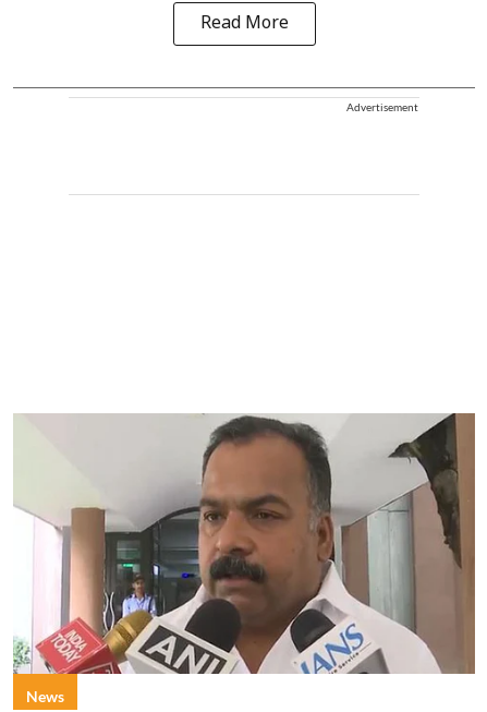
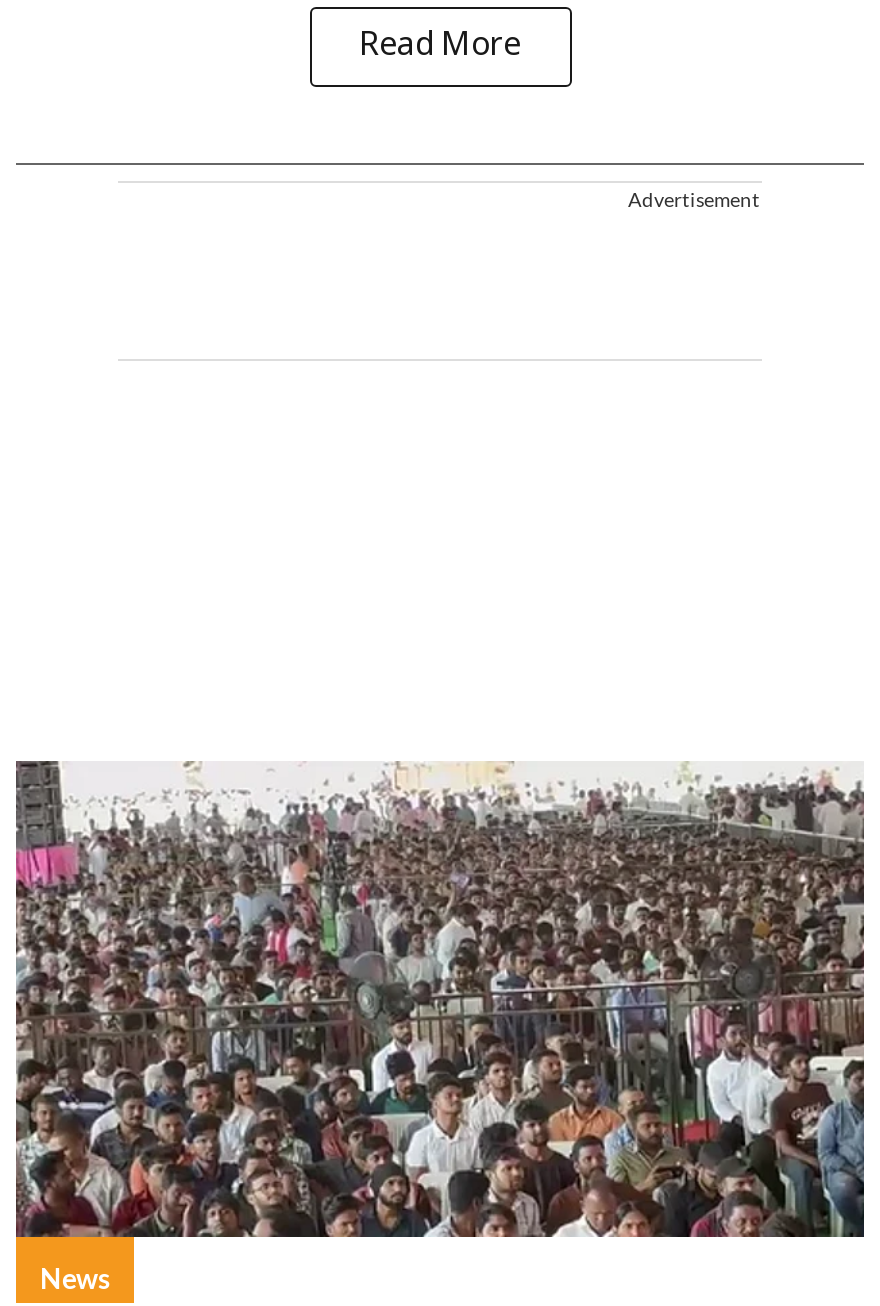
- [image]
+ [image]
